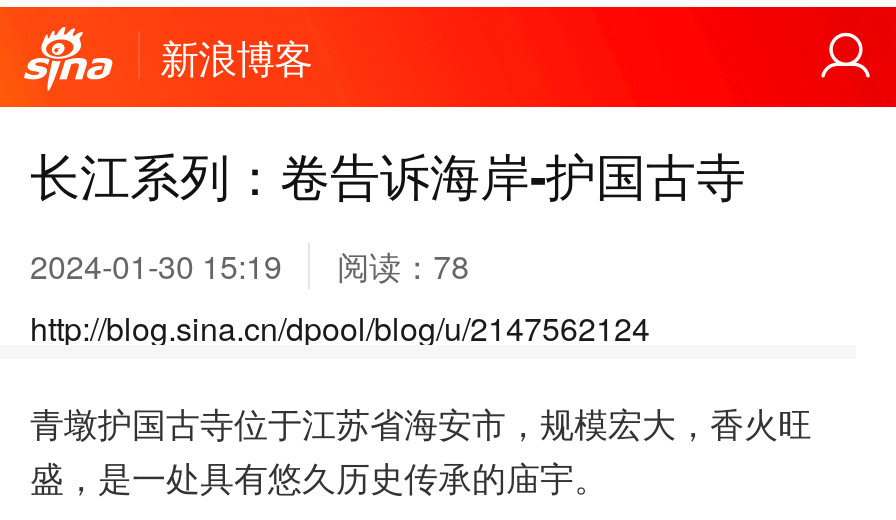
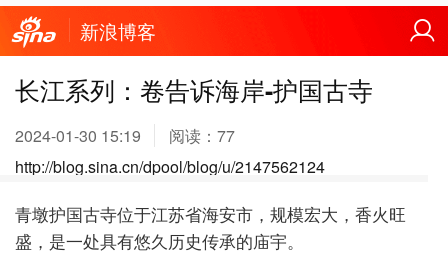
- 2024-01-30 15:19 阅读：78
+ 2024-01-30 15:19 阅读：77
